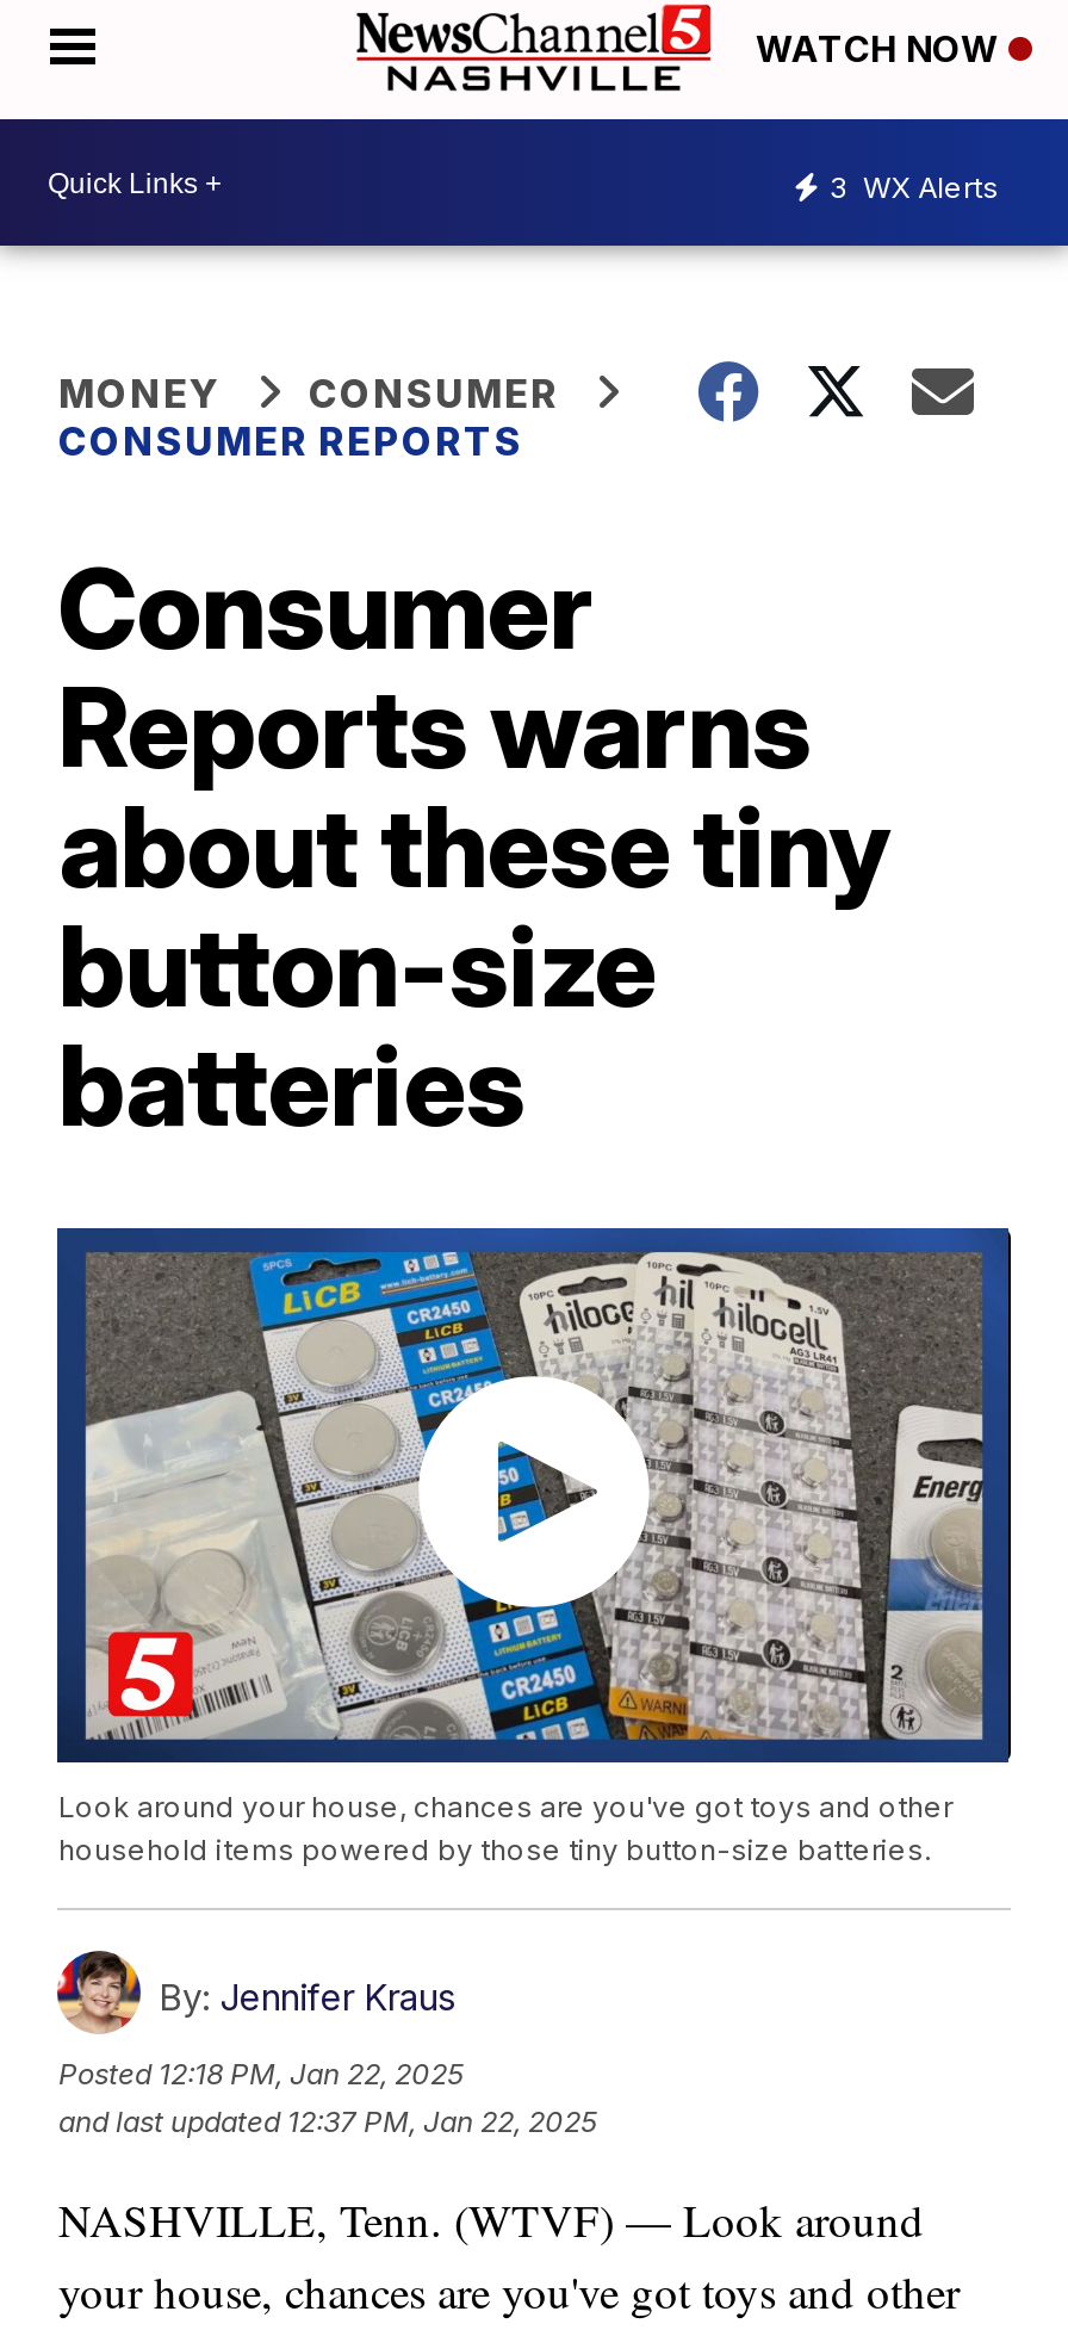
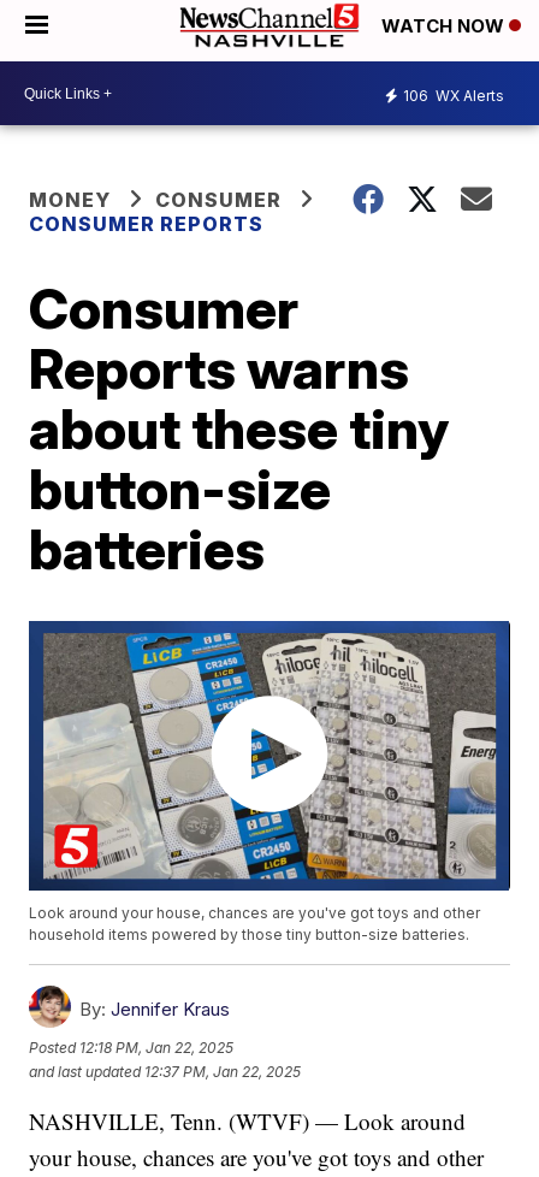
- 3 WX Alerts
+ 106 WX Alerts
